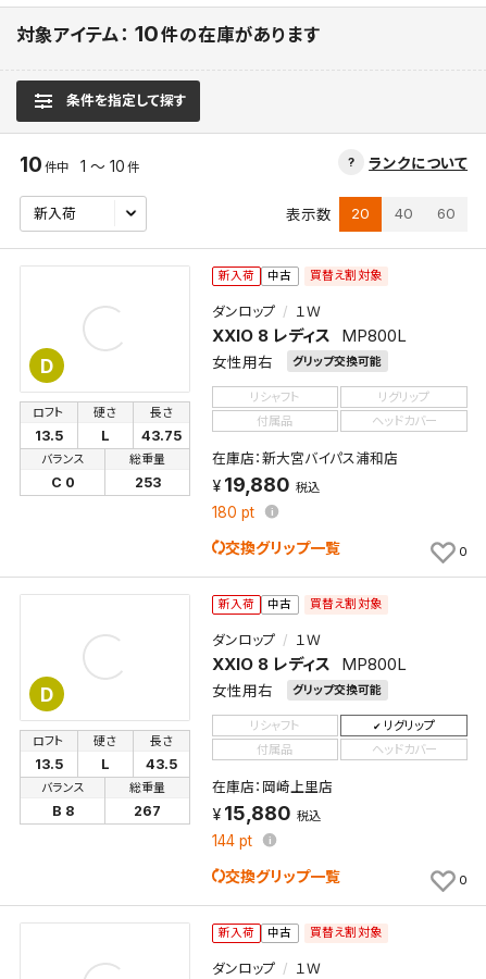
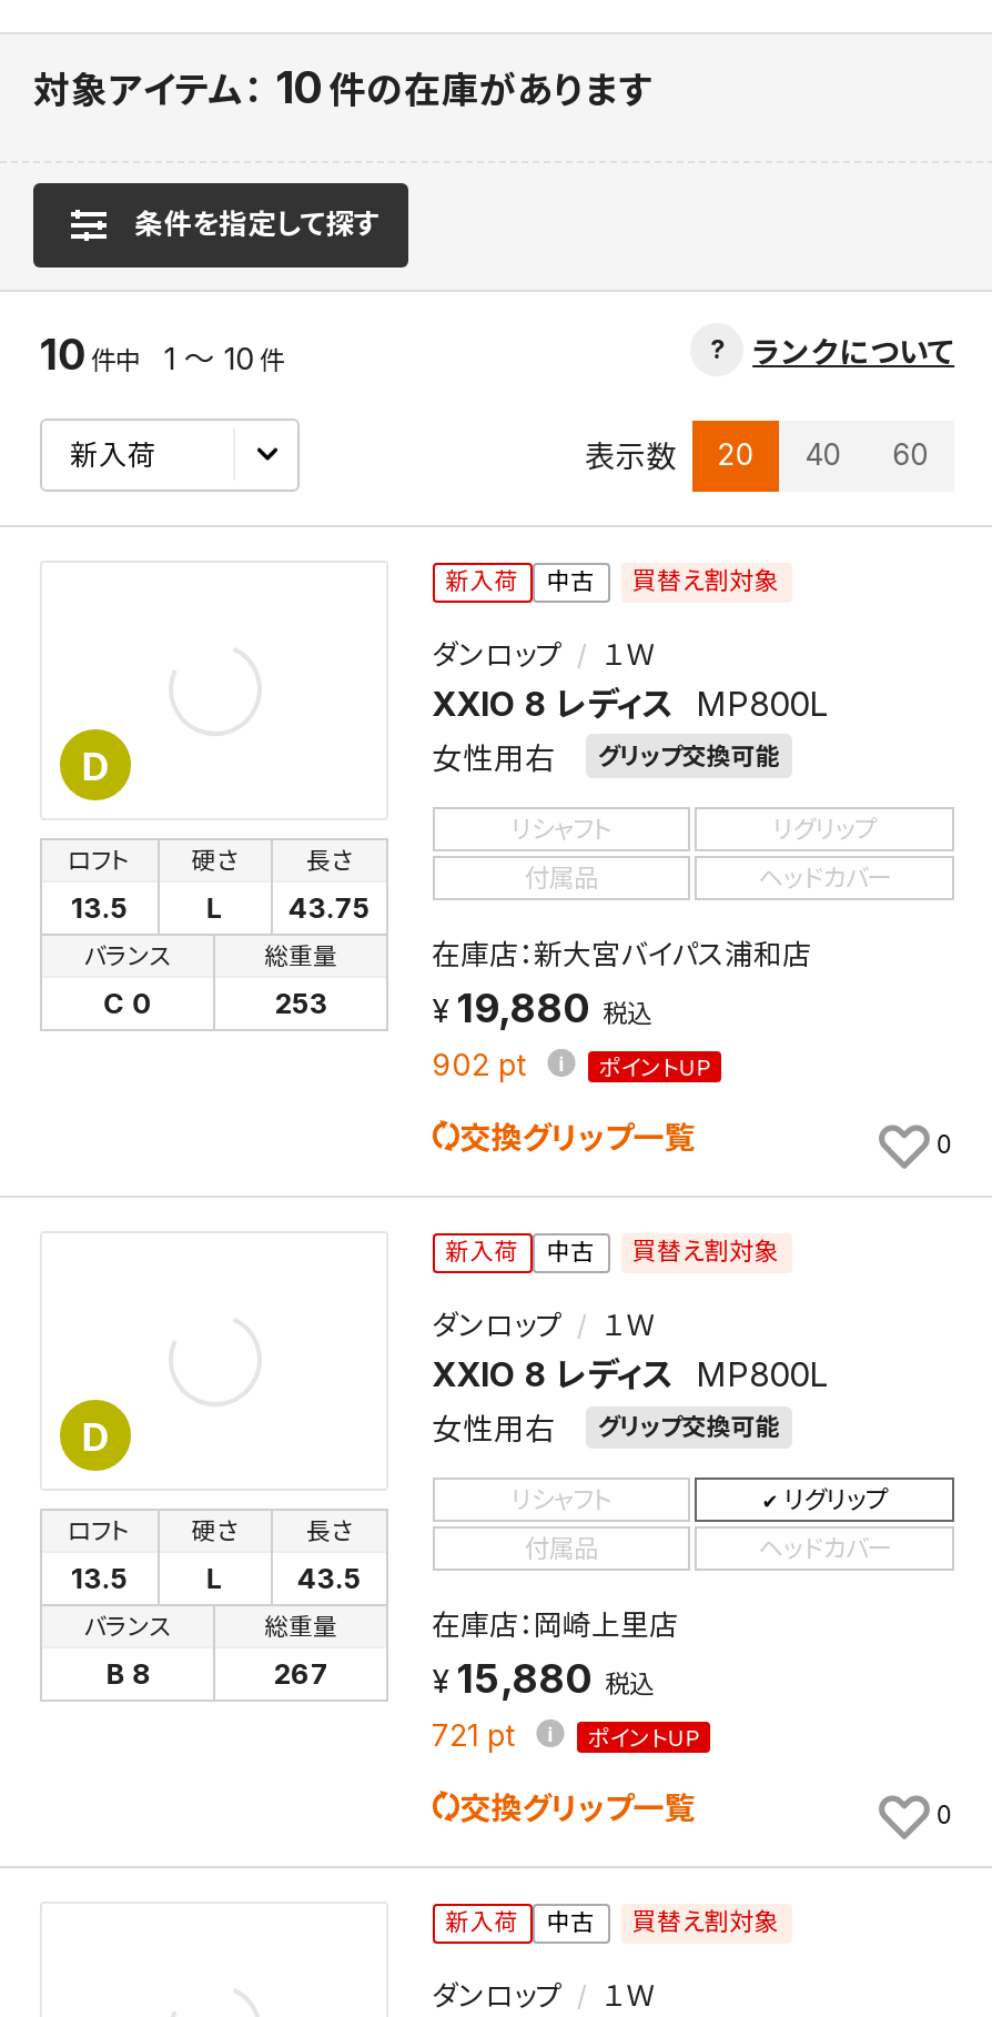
- 180 pt
+ 902 pt
+ ポイントUP

- 144 pt
+ 721 pt
+ ポイントUP
